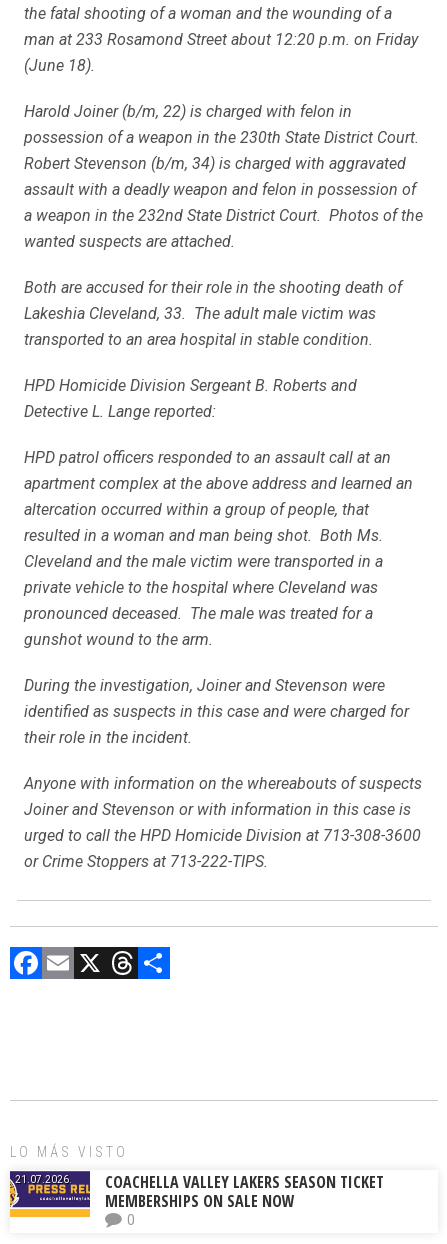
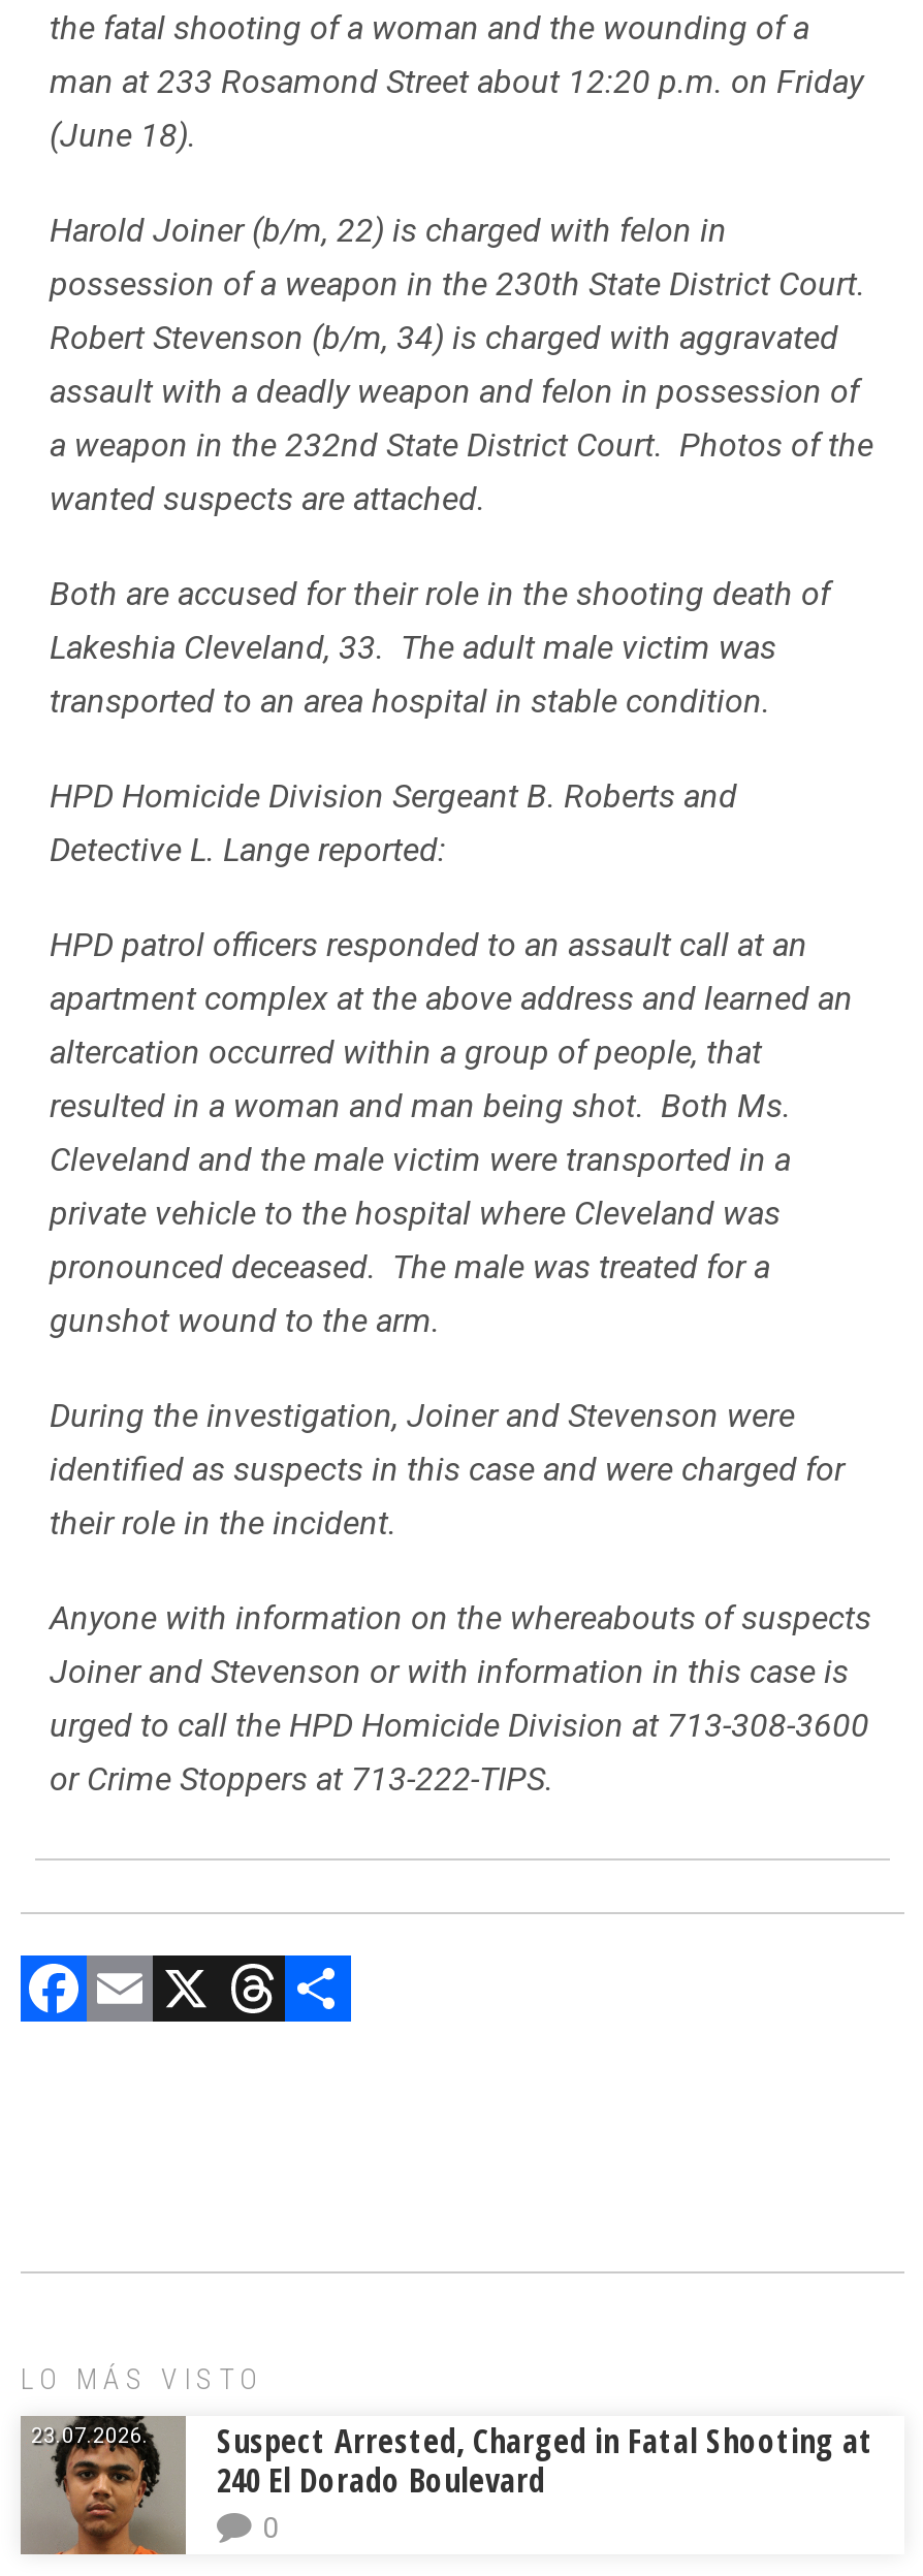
- [image]
- 21.07.2026.
- COACHELLA VALLEY LAKERS SEASON TICKET
- MEMBERSHIPS ON SALE NOW
+ [image]
+ 23.07.2026.
+ Suspect Arrested, Charged in Fatal Shooting at
+ 240 El Dorado Boulevard
